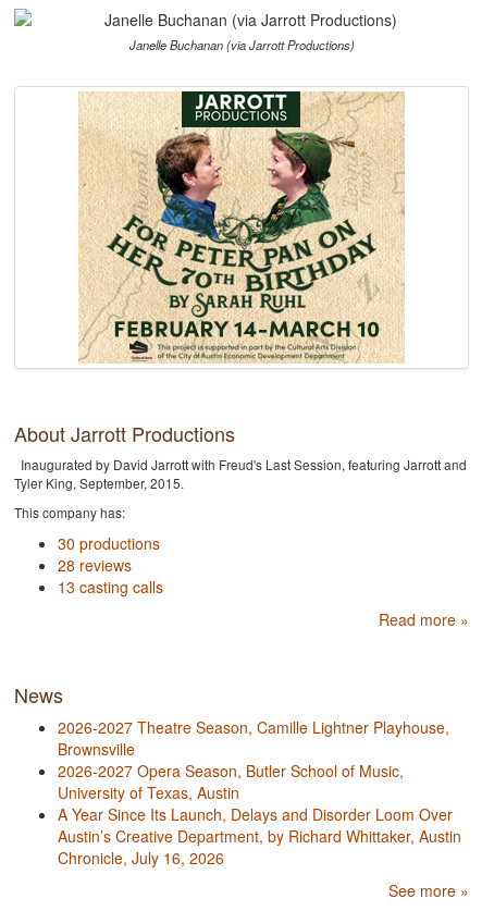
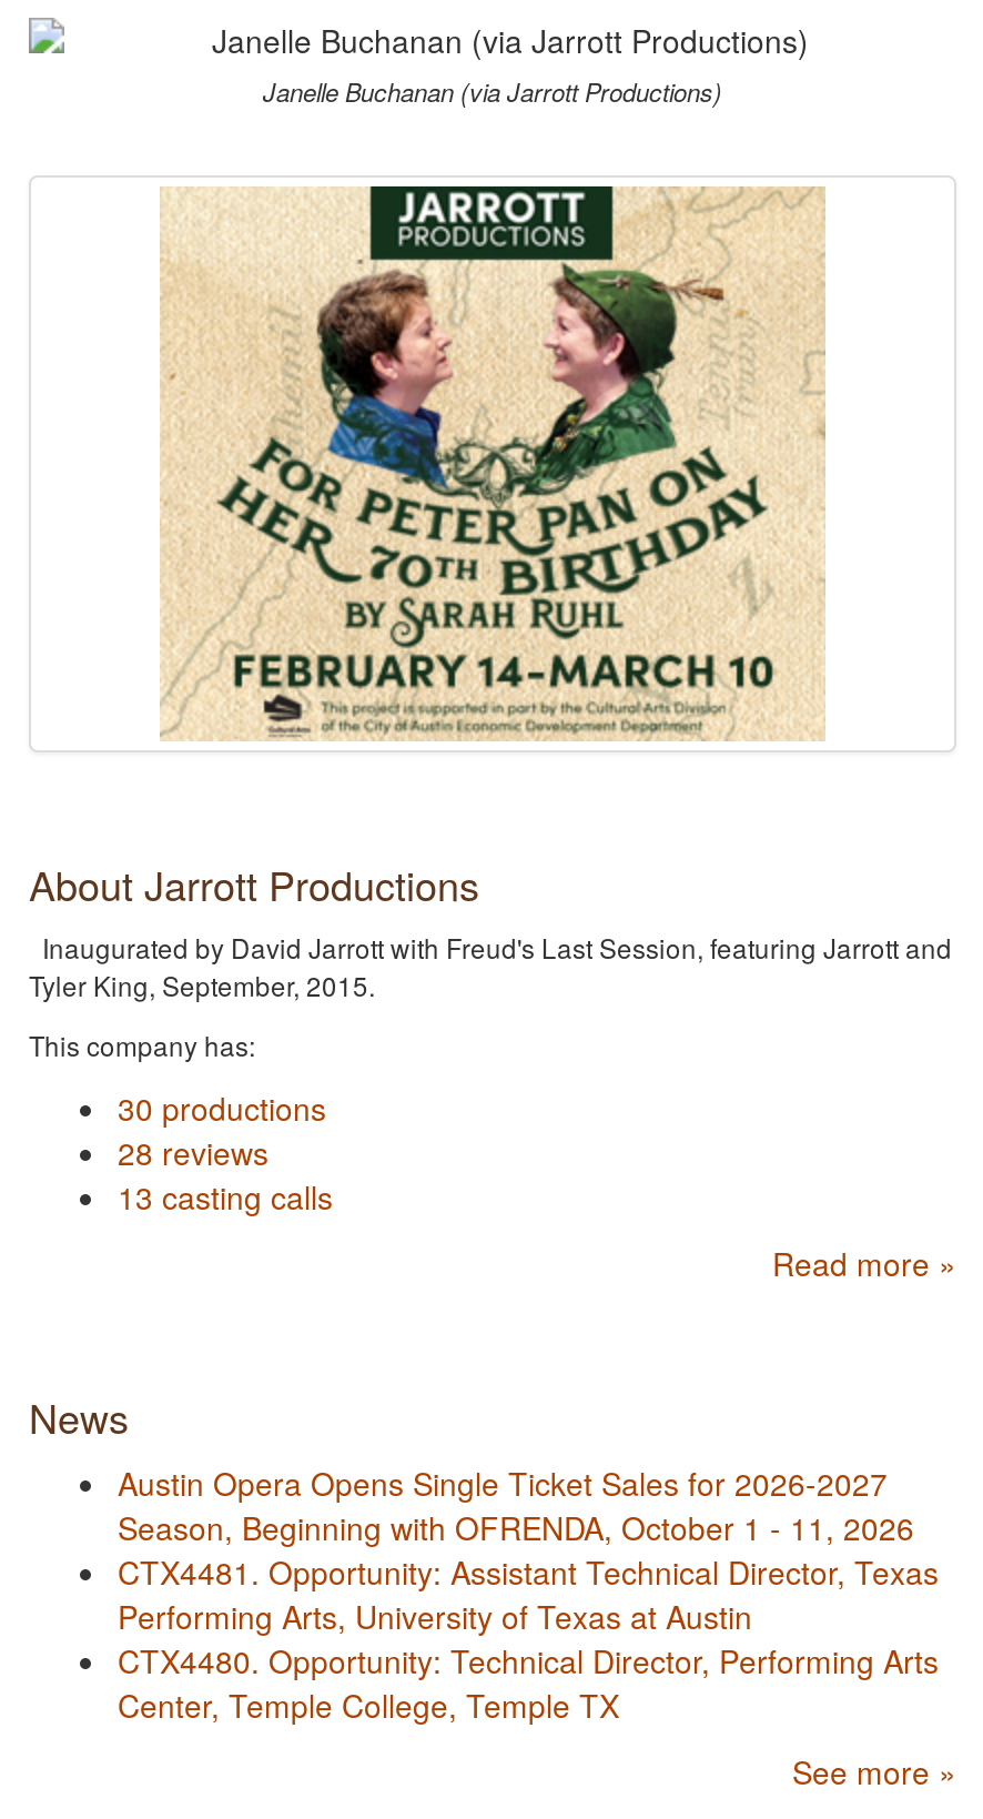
- 2026-2027 Theatre Season, Camille Lightner Playhouse,
- Brownsville
- 2026-2027 Opera Season, Butler School of Music,
- University of Texas, Austin
- A Year Since Its Launch, Delays and Disorder Loom Over
- Austin’s Creative Department, by Richard Whittaker, Austin
- Chronicle, July 16, 2026
+ Austin Opera Opens Single Ticket Sales for 2026-2027
+ Season, Beginning with OFRENDA, October 1 - 11, 2026
+ CTX4481. Opportunity: Assistant Technical Director, Texas
+ Performing Arts, University of Texas at Austin
+ CTX4480. Opportunity: Technical Director, Performing Arts
+ Center, Temple College, Temple TX
